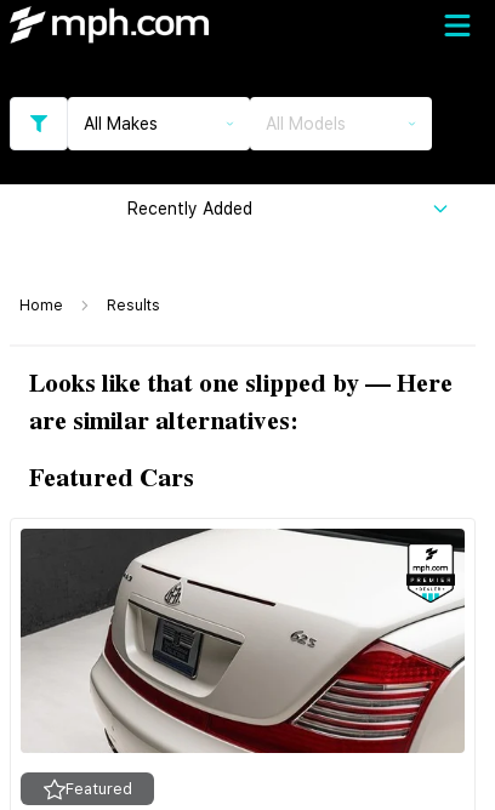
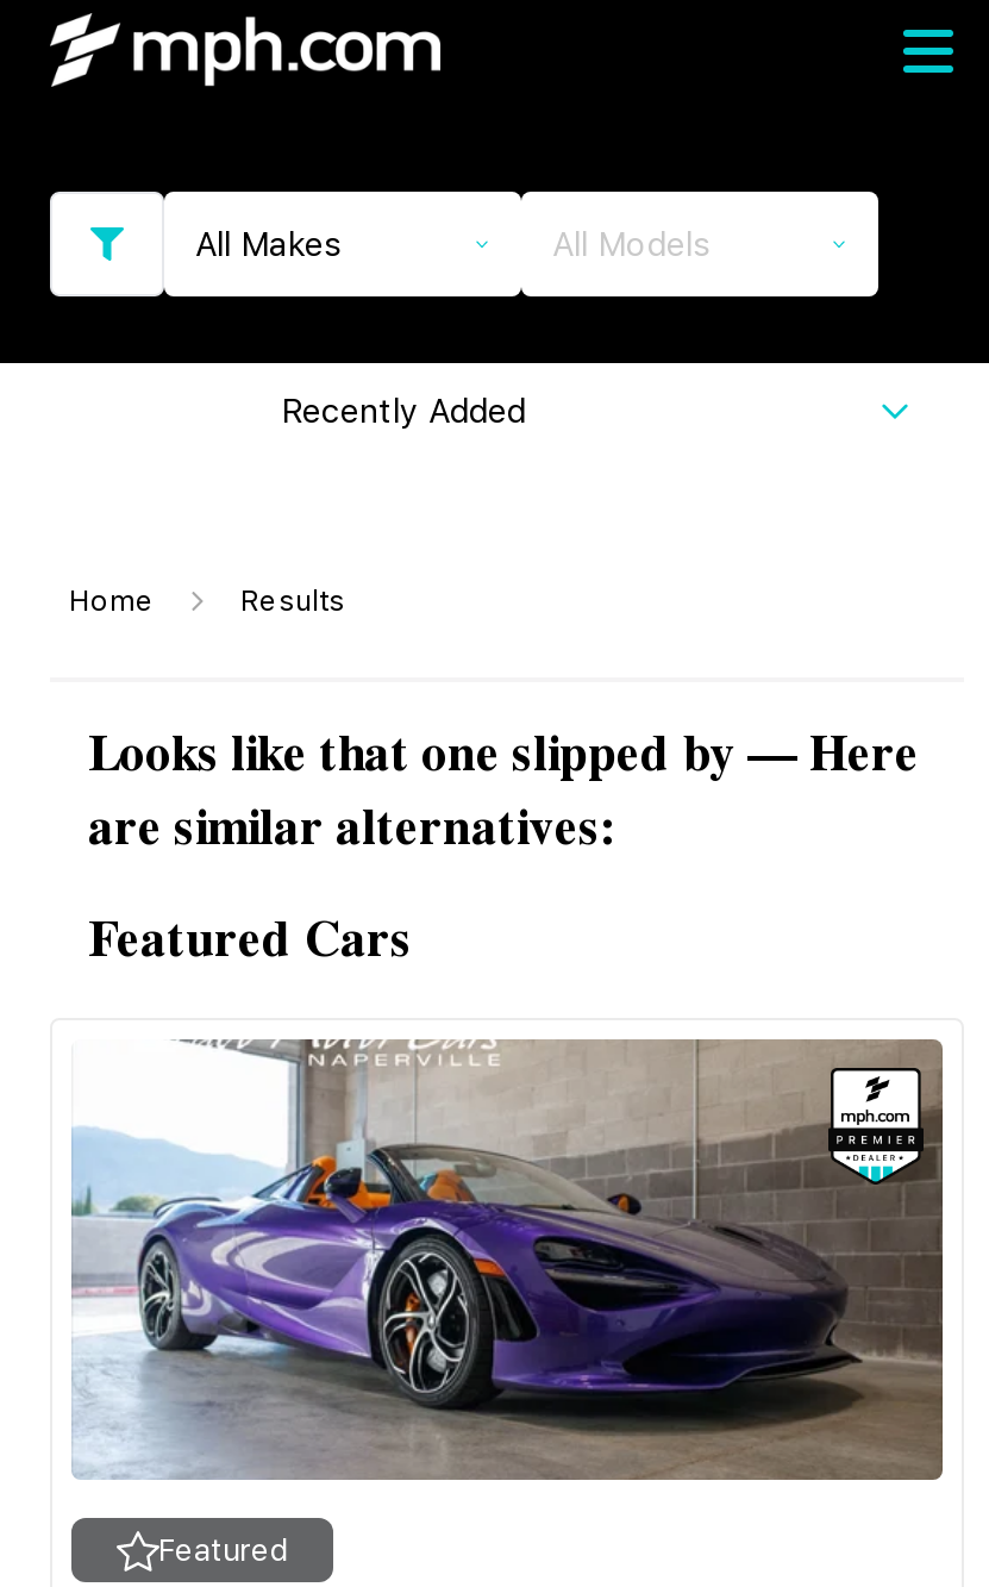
- [image]
+ [image]
